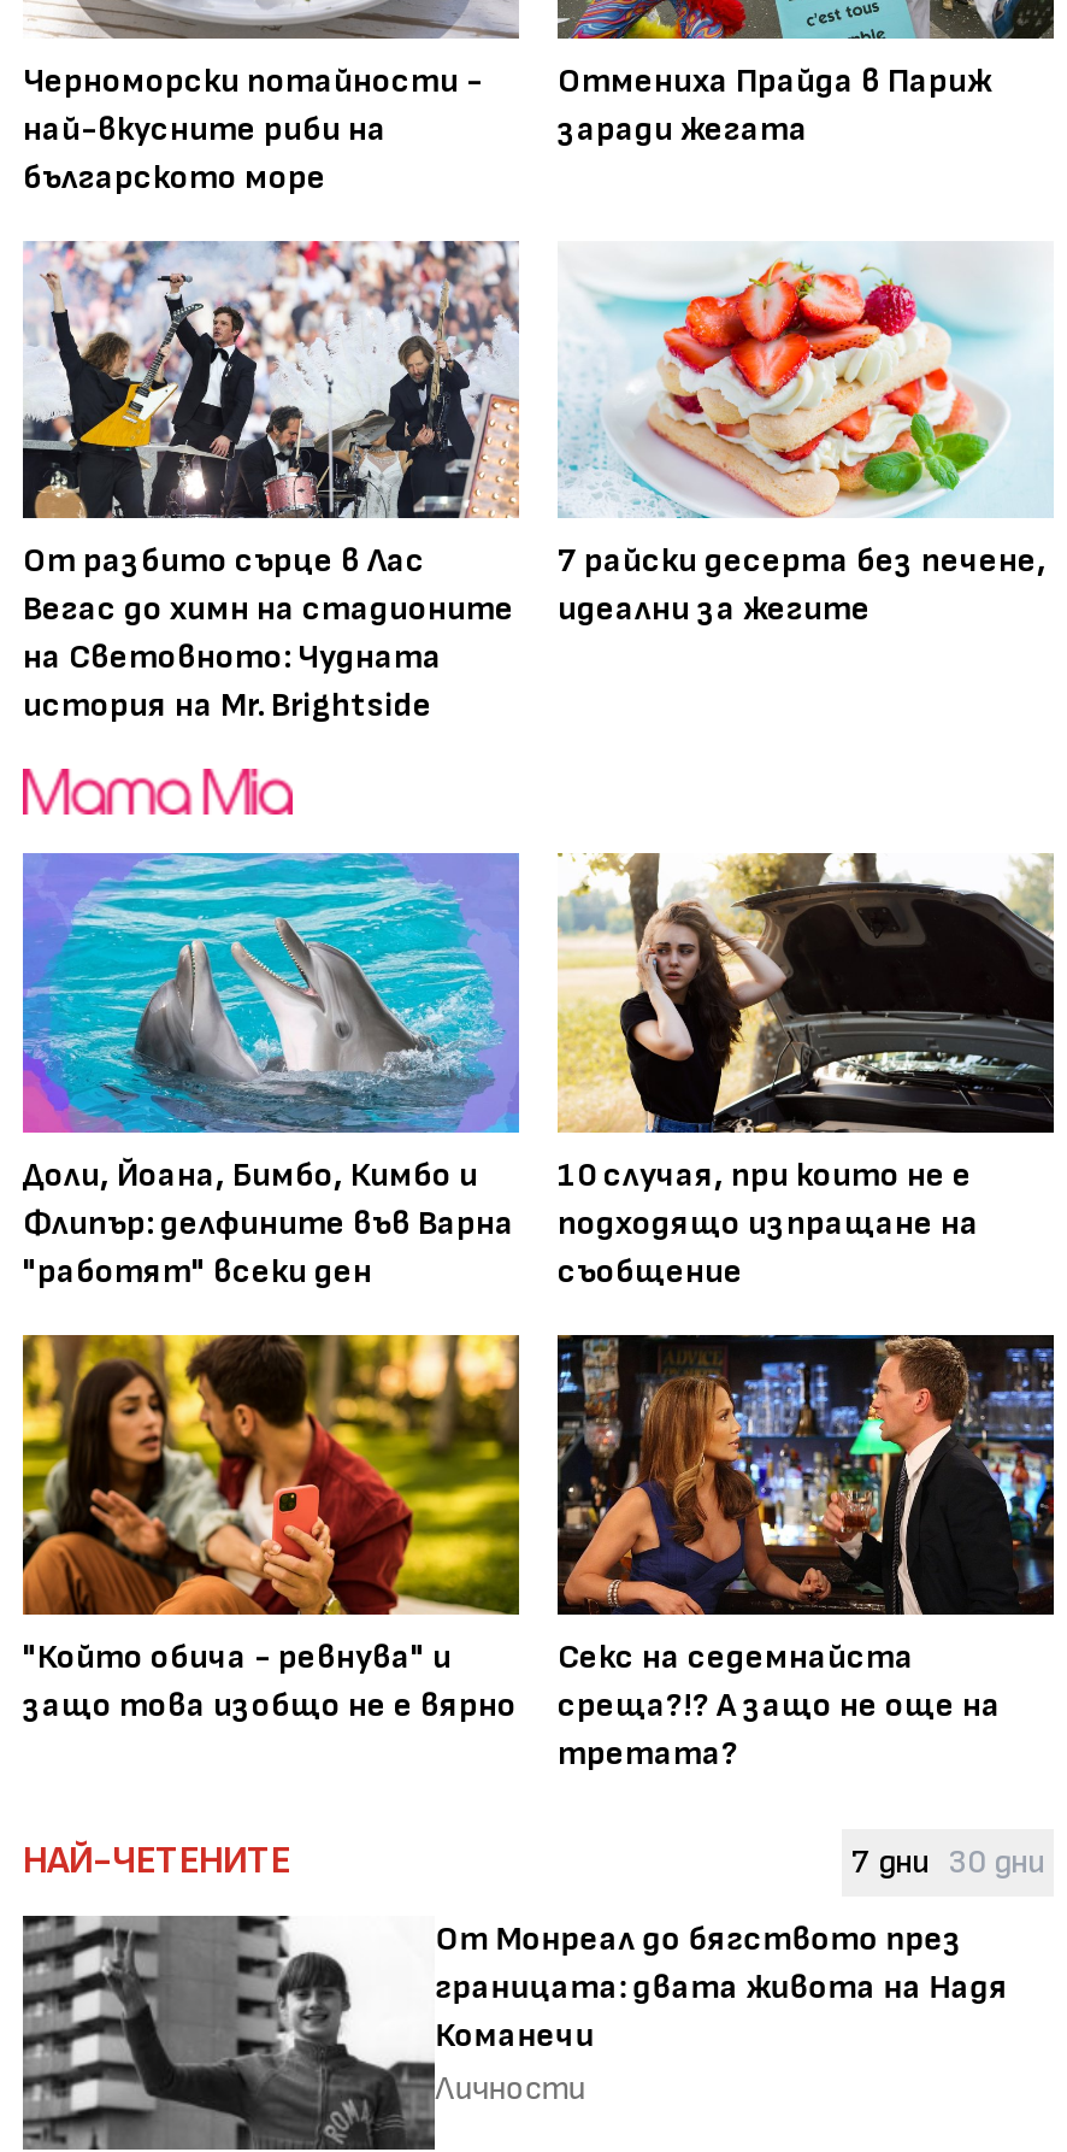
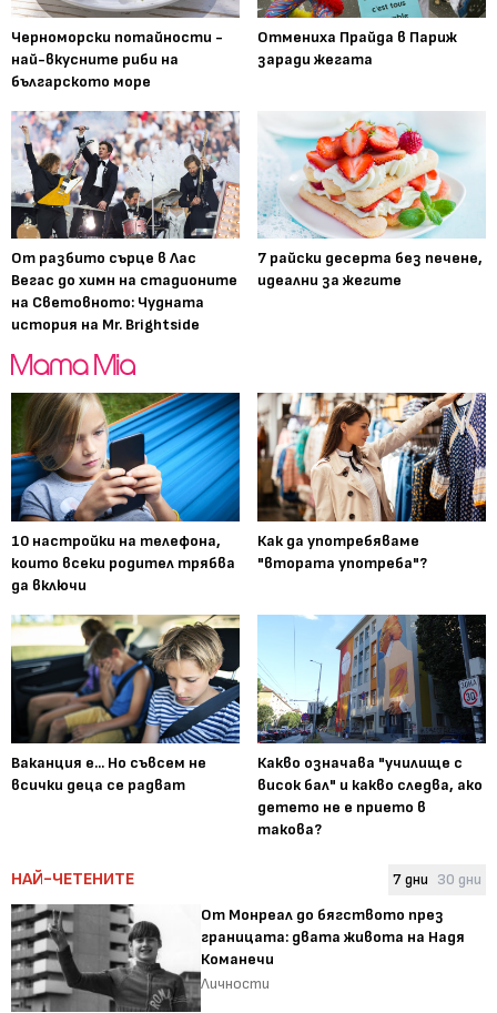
- [image]
- Доли, Йоана, Бимбо, Кимбо и
- Флипър: делфините във Варна
- "работят" всеки ден
+ [image]
+ 10 настройки на телефона,
+ които всеки родител трябва
+ да включи

- [image]
- 10 случая, при които не е
- подходящо изпращане на
- съобщение
+ [image]
+ Как да употребяваме
+ "втората употреба"?

- [image]
- "Който обича - ревнува" и
- защо това изобщо не е вярно
+ [image]
+ Ваканция е... Но съвсем не
+ всички деца се радват

- [image]
- Секс на седемнайста
- среща?!? А защо не още на
- третата?
+ [image]
+ Какво означава "училище с
+ висок бал" и какво следва, ако
+ детето не е прието в
+ такова?
